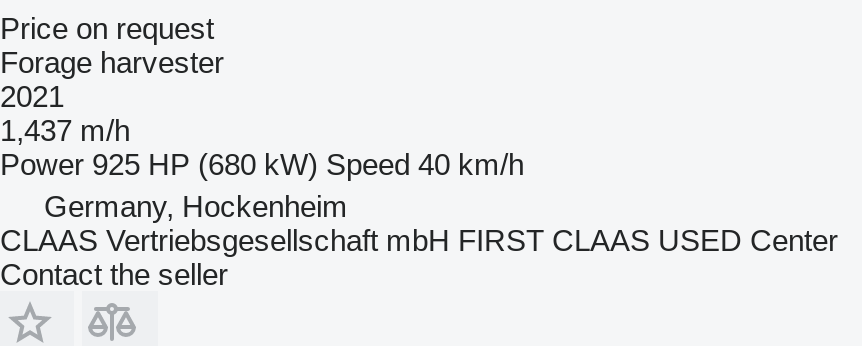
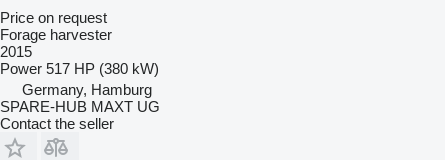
- 2021
- 1,437 m/h
- Power 925 HP (680 kW) Speed 40 km/h
- Germany, Hockenheim
- CLAAS Vertriebsgesellschaft mbH FIRST CLAAS USED Center
+ 2015
+ Power 517 HP (380 kW)
+ Germany, Hamburg
+ SPARE-HUB MAXT UG
